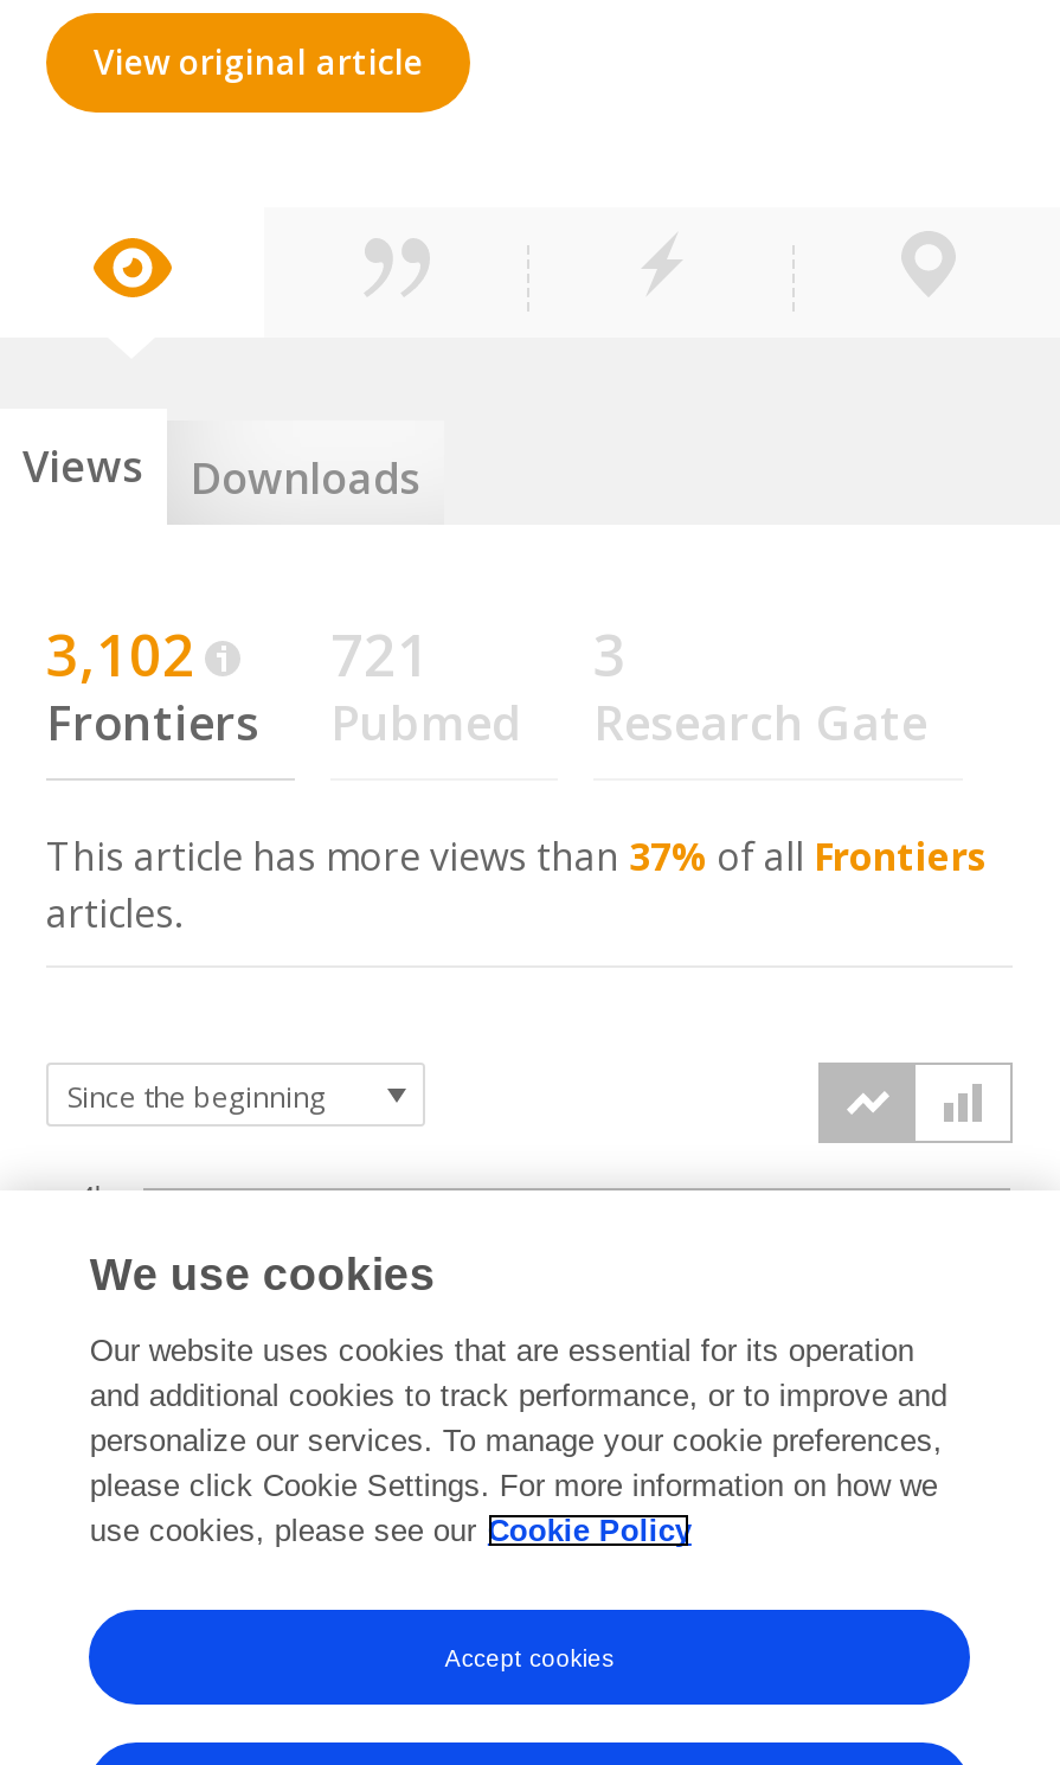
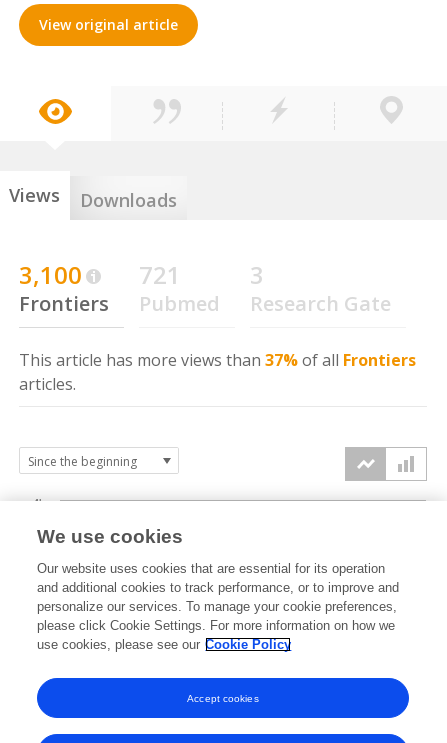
- 3,102
+ 3,100
